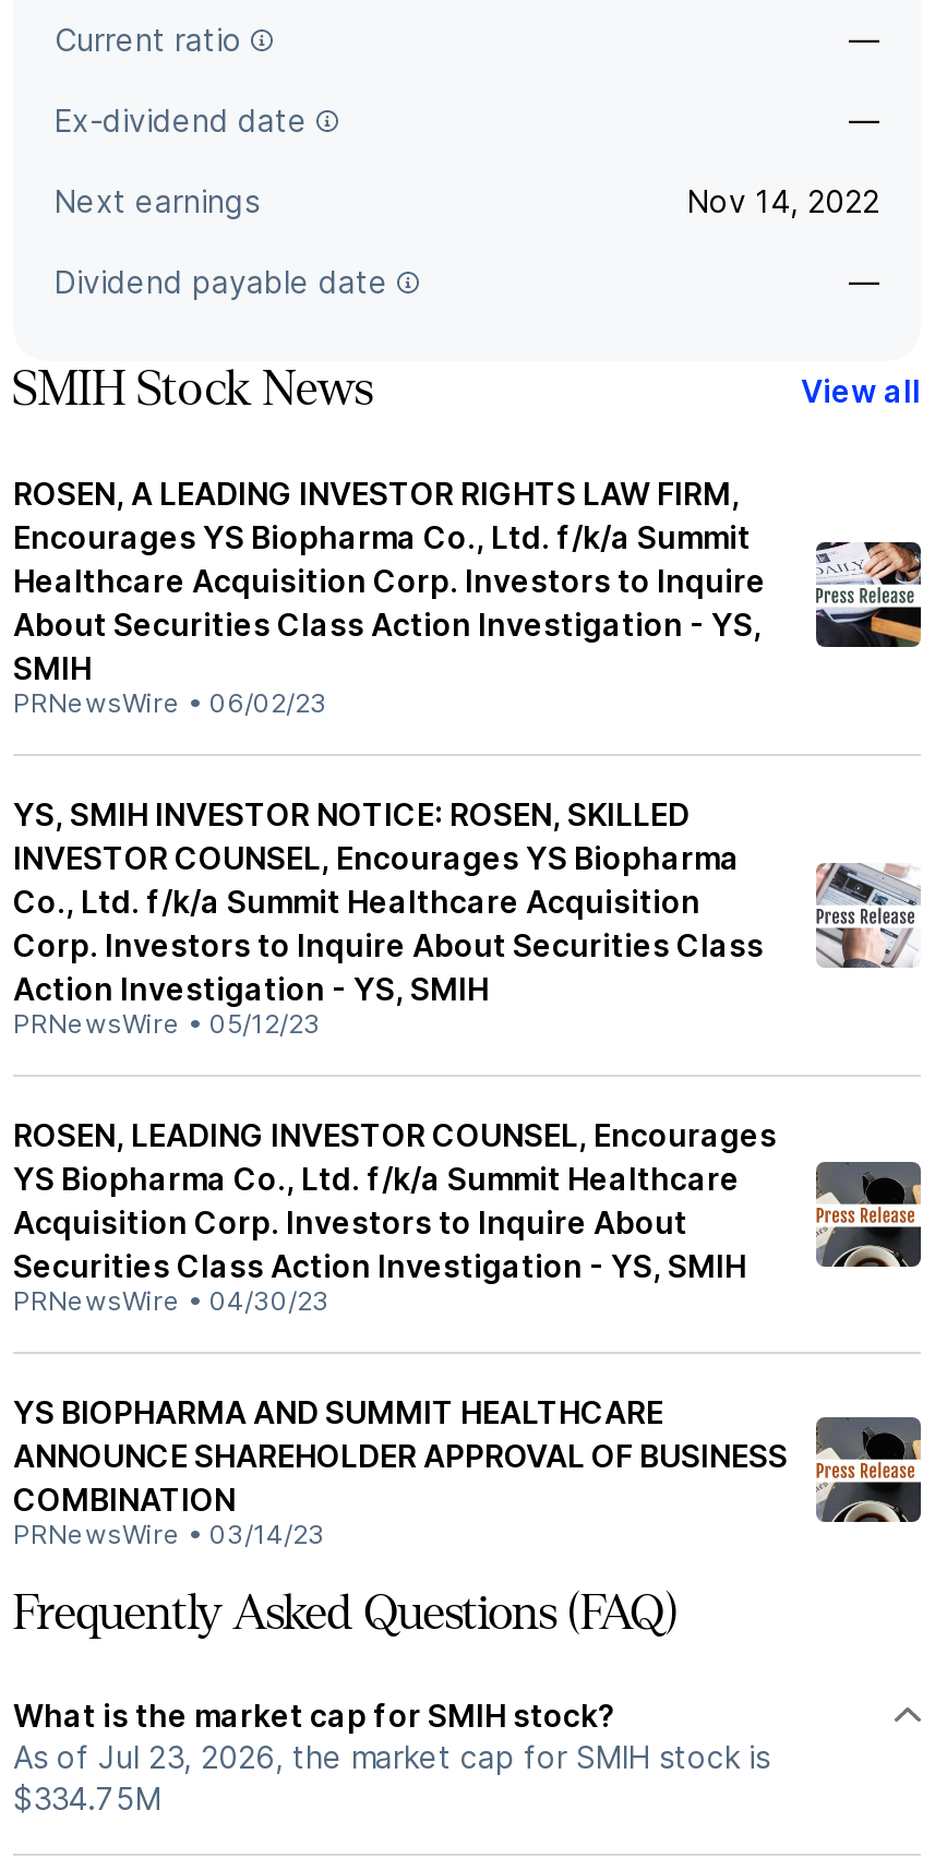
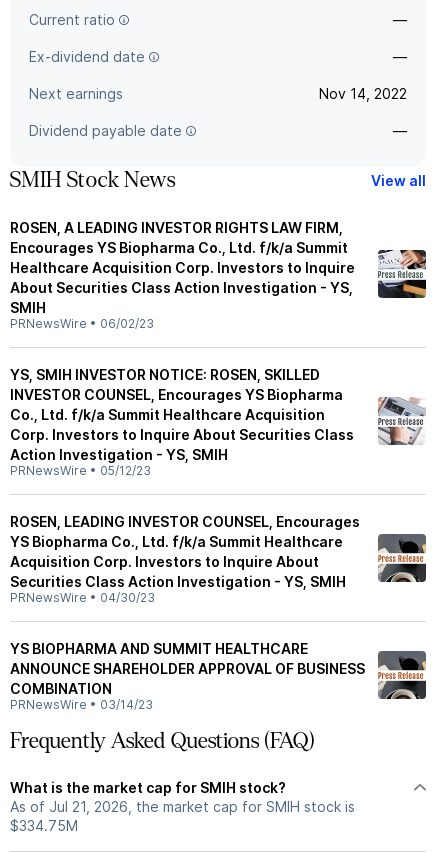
- As of Jul 23, 2026, the market cap for SMIH stock is
+ As of Jul 21, 2026, the market cap for SMIH stock is
